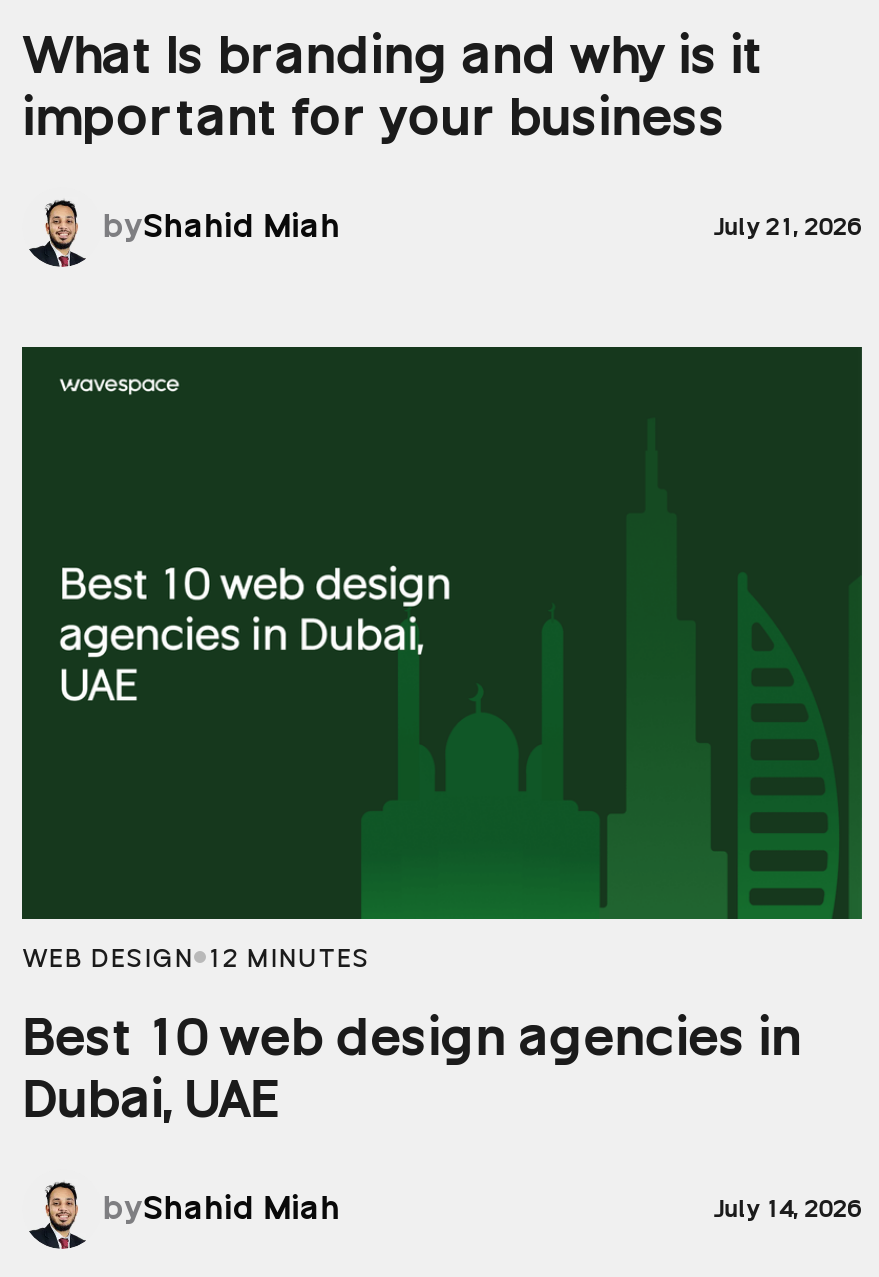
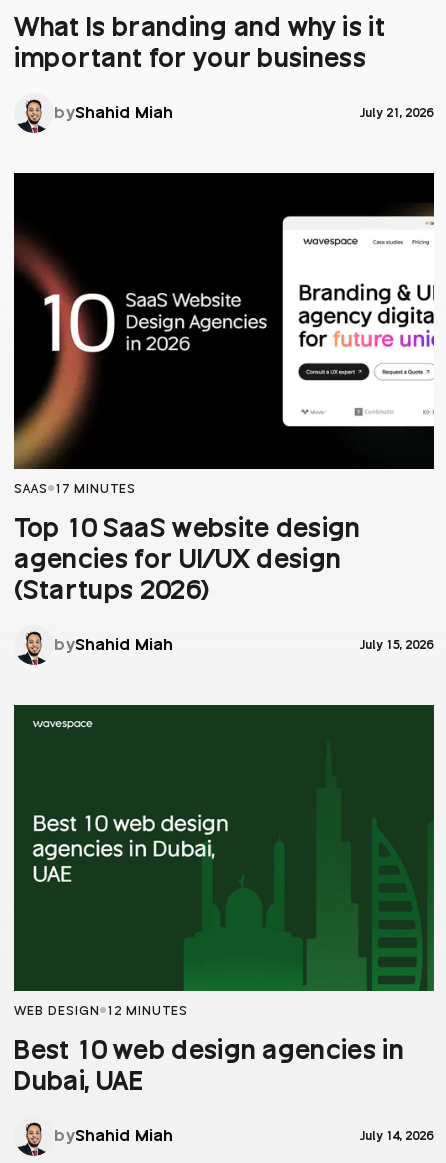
+ [image]
+ SAAS 17 MINUTES
+ Top 10 SaaS website design
+ agencies for UI/UX design
+ (Startups 2026)
+ byShahid Miah
+ July 15, 2026
